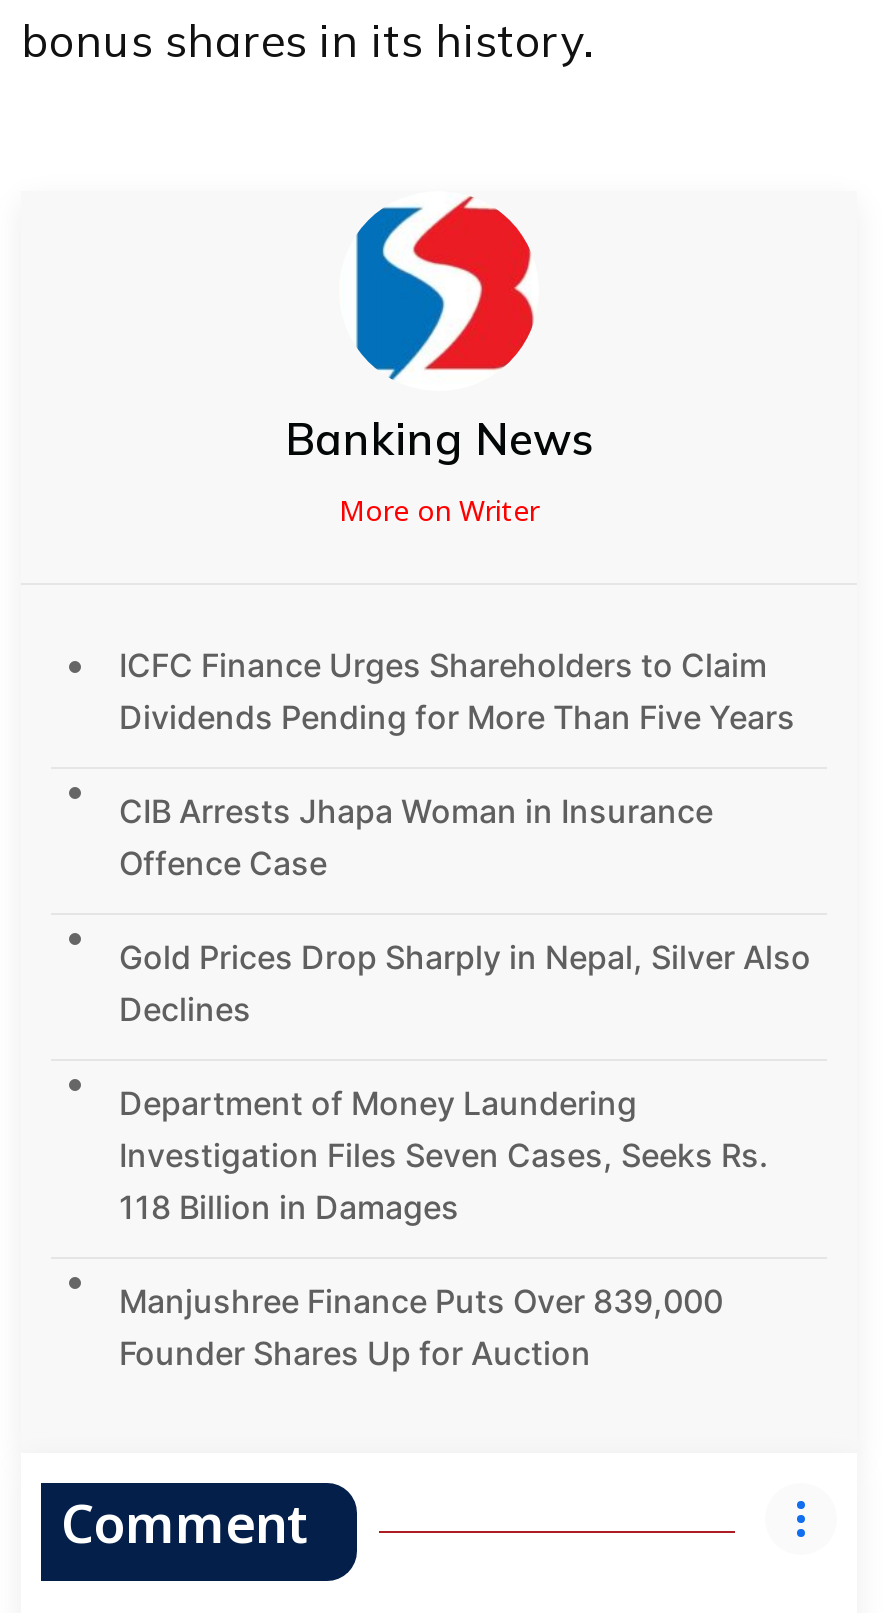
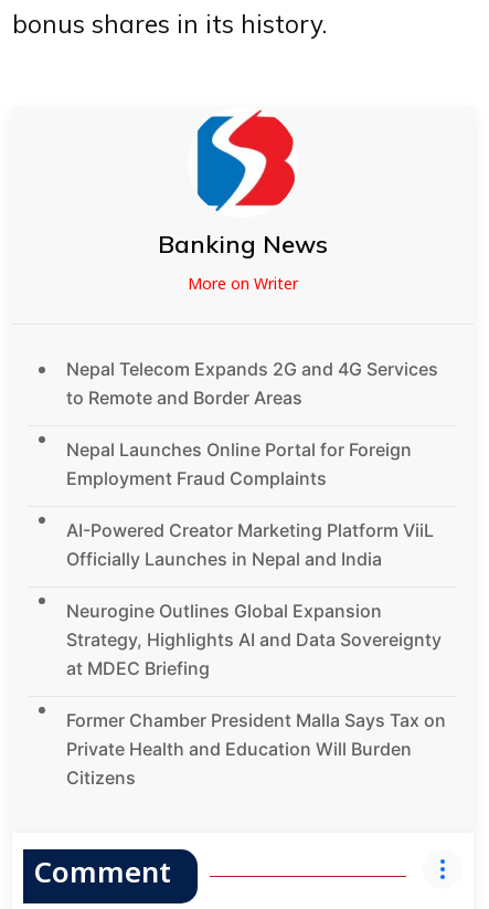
- ICFC Finance Urges Shareholders to Claim
- Dividends Pending for More Than Five Years
+ Nepal Telecom Expands 2G and 4G Services
+ to Remote and Border Areas

- CIB Arrests Jhapa Woman in Insurance
- Offence Case
+ Nepal Launches Online Portal for Foreign
+ Employment Fraud Complaints

- Gold Prices Drop Sharply in Nepal, Silver Also
- Declines
+ AI-Powered Creator Marketing Platform ViiL
+ Officially Launches in Nepal and India

- Department of Money Laundering
- Investigation Files Seven Cases, Seeks Rs.
- 118 Billion in Damages
+ Neurogine Outlines Global Expansion
+ Strategy, Highlights AI and Data Sovereignty
+ at MDEC Briefing

- Manjushree Finance Puts Over 839,000
- Founder Shares Up for Auction
+ Former Chamber President Malla Says Tax on
+ Private Health and Education Will Burden
+ Citizens
